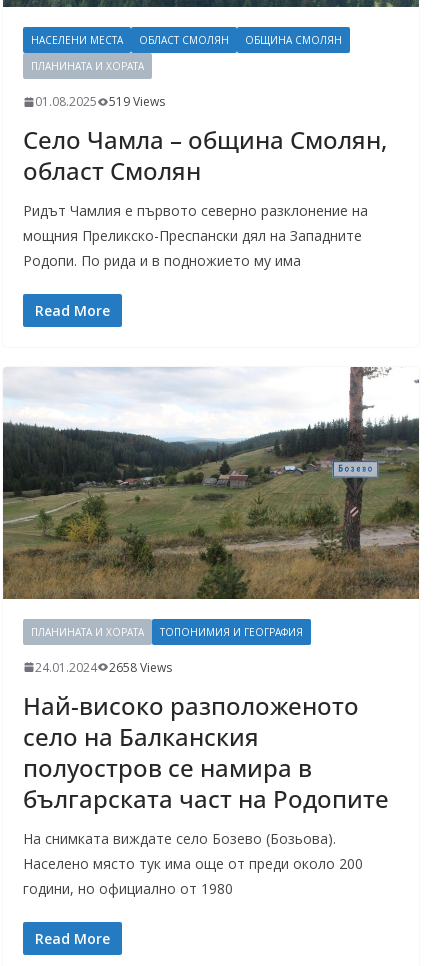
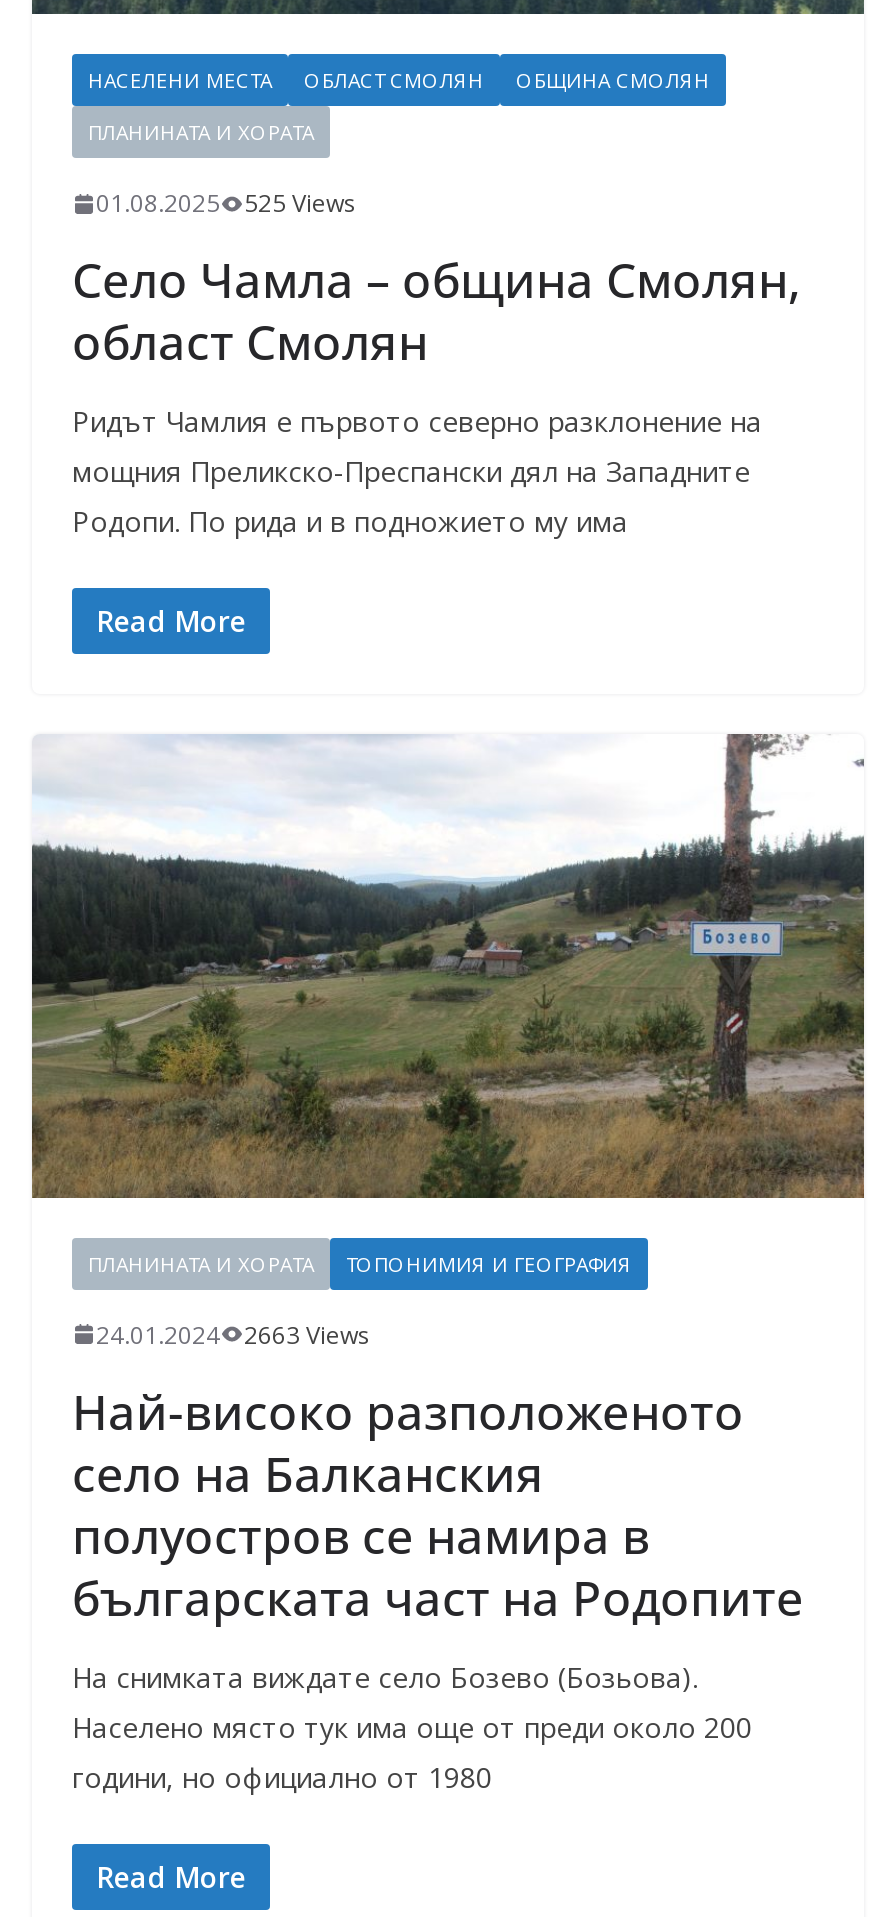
- 01.08.2025 519 Views
+ 01.08.2025 525 Views

- 24.01.2024 2658 Views
+ 24.01.2024 2663 Views
